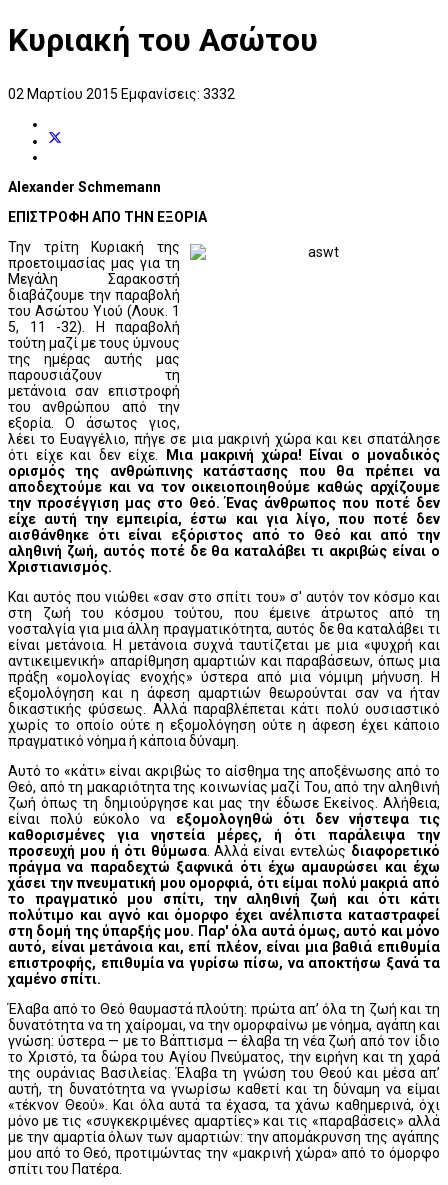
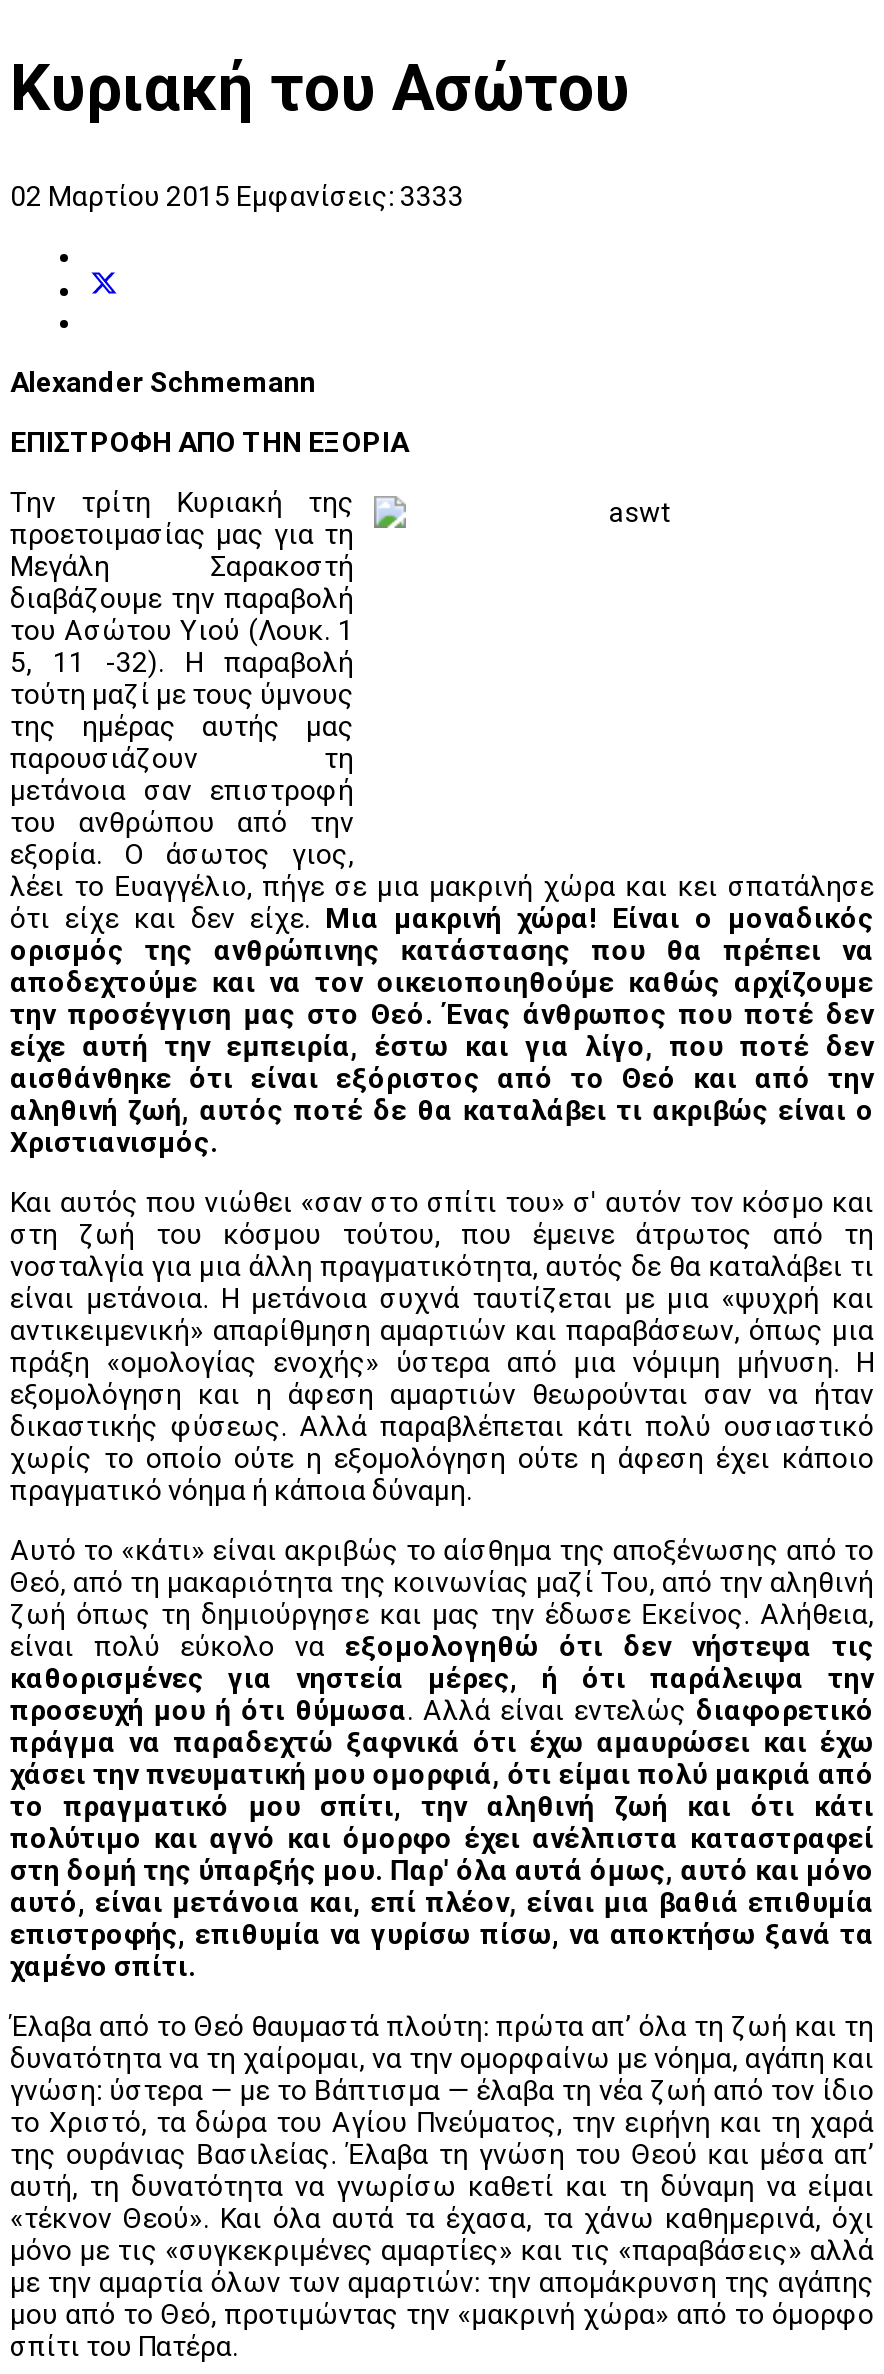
- 02 Μαρτίου 2015 Εμφανίσεις: 3332
+ 02 Μαρτίου 2015 Εμφανίσεις: 3333
